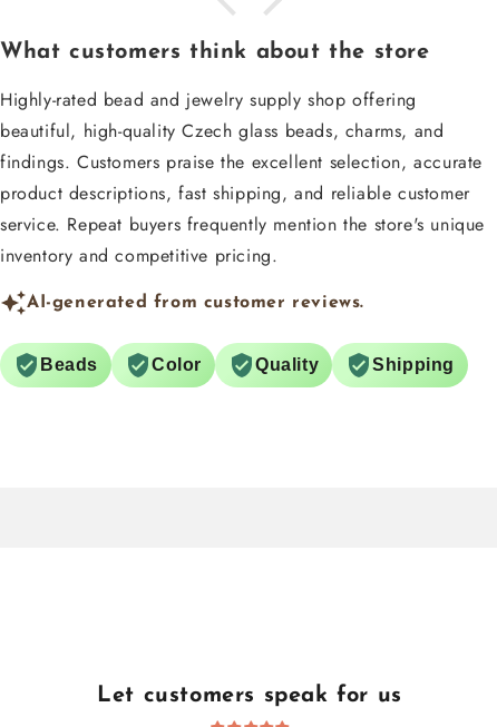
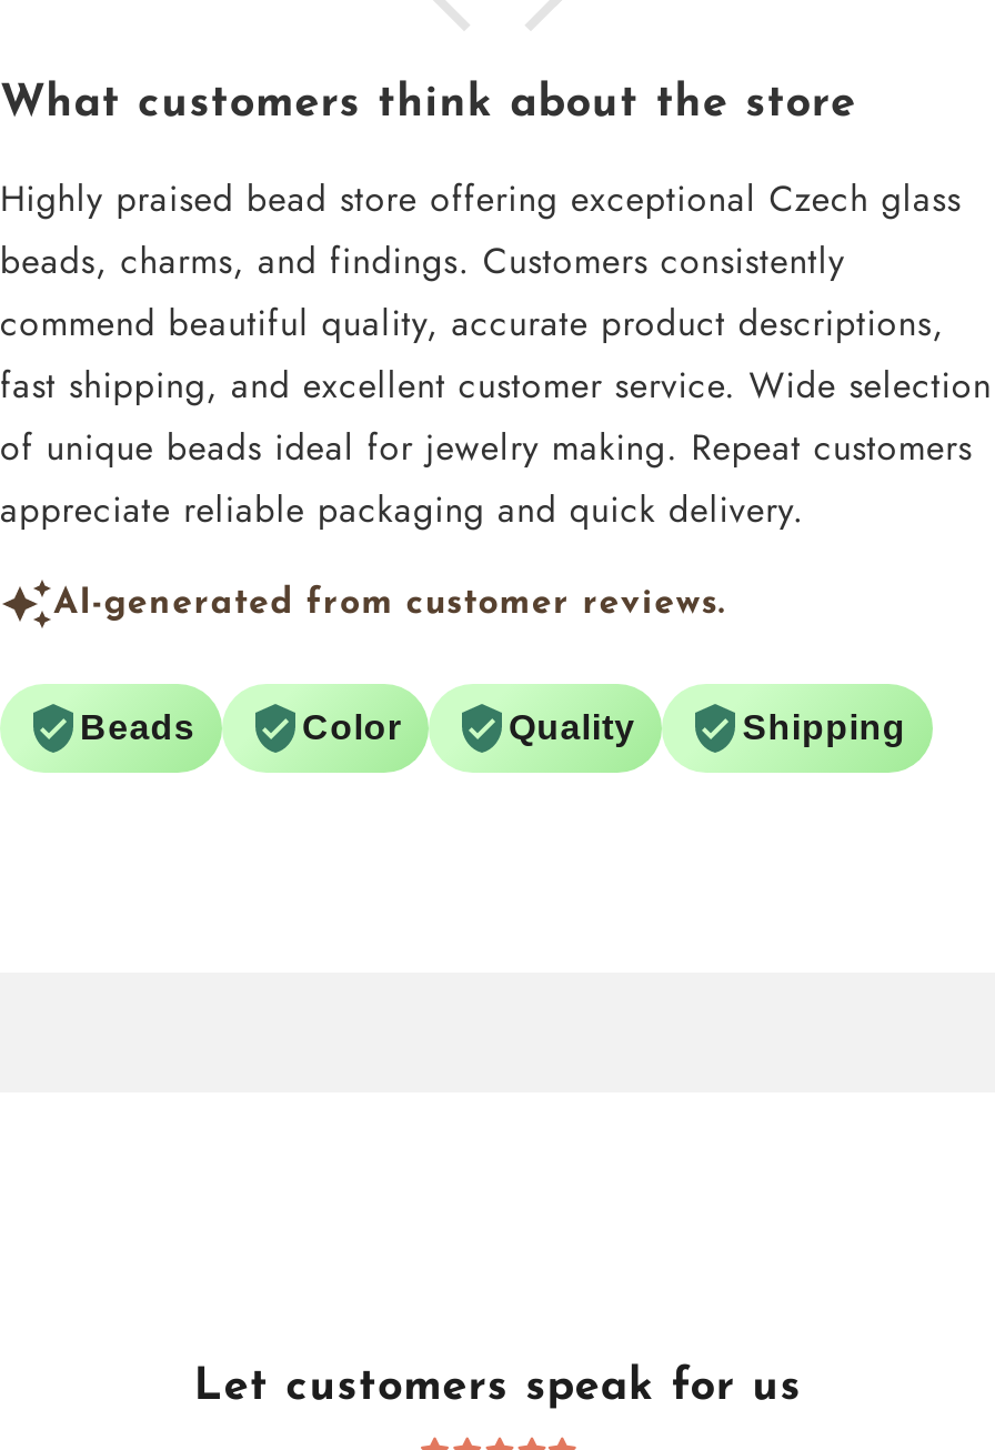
- Highly-rated bead and jewelry supply shop offering
- beautiful, high-quality Czech glass beads, charms, and
- findings. Customers praise the excellent selection, accurate
- product descriptions, fast shipping, and reliable customer
- service. Repeat buyers frequently mention the store's unique
- inventory and competitive pricing.
+ Highly praised bead store offering exceptional Czech glass
+ beads, charms, and findings. Customers consistently
+ commend beautiful quality, accurate product descriptions,
+ fast shipping, and excellent customer service. Wide selection
+ of unique beads ideal for jewelry making. Repeat customers
+ appreciate reliable packaging and quick delivery.
